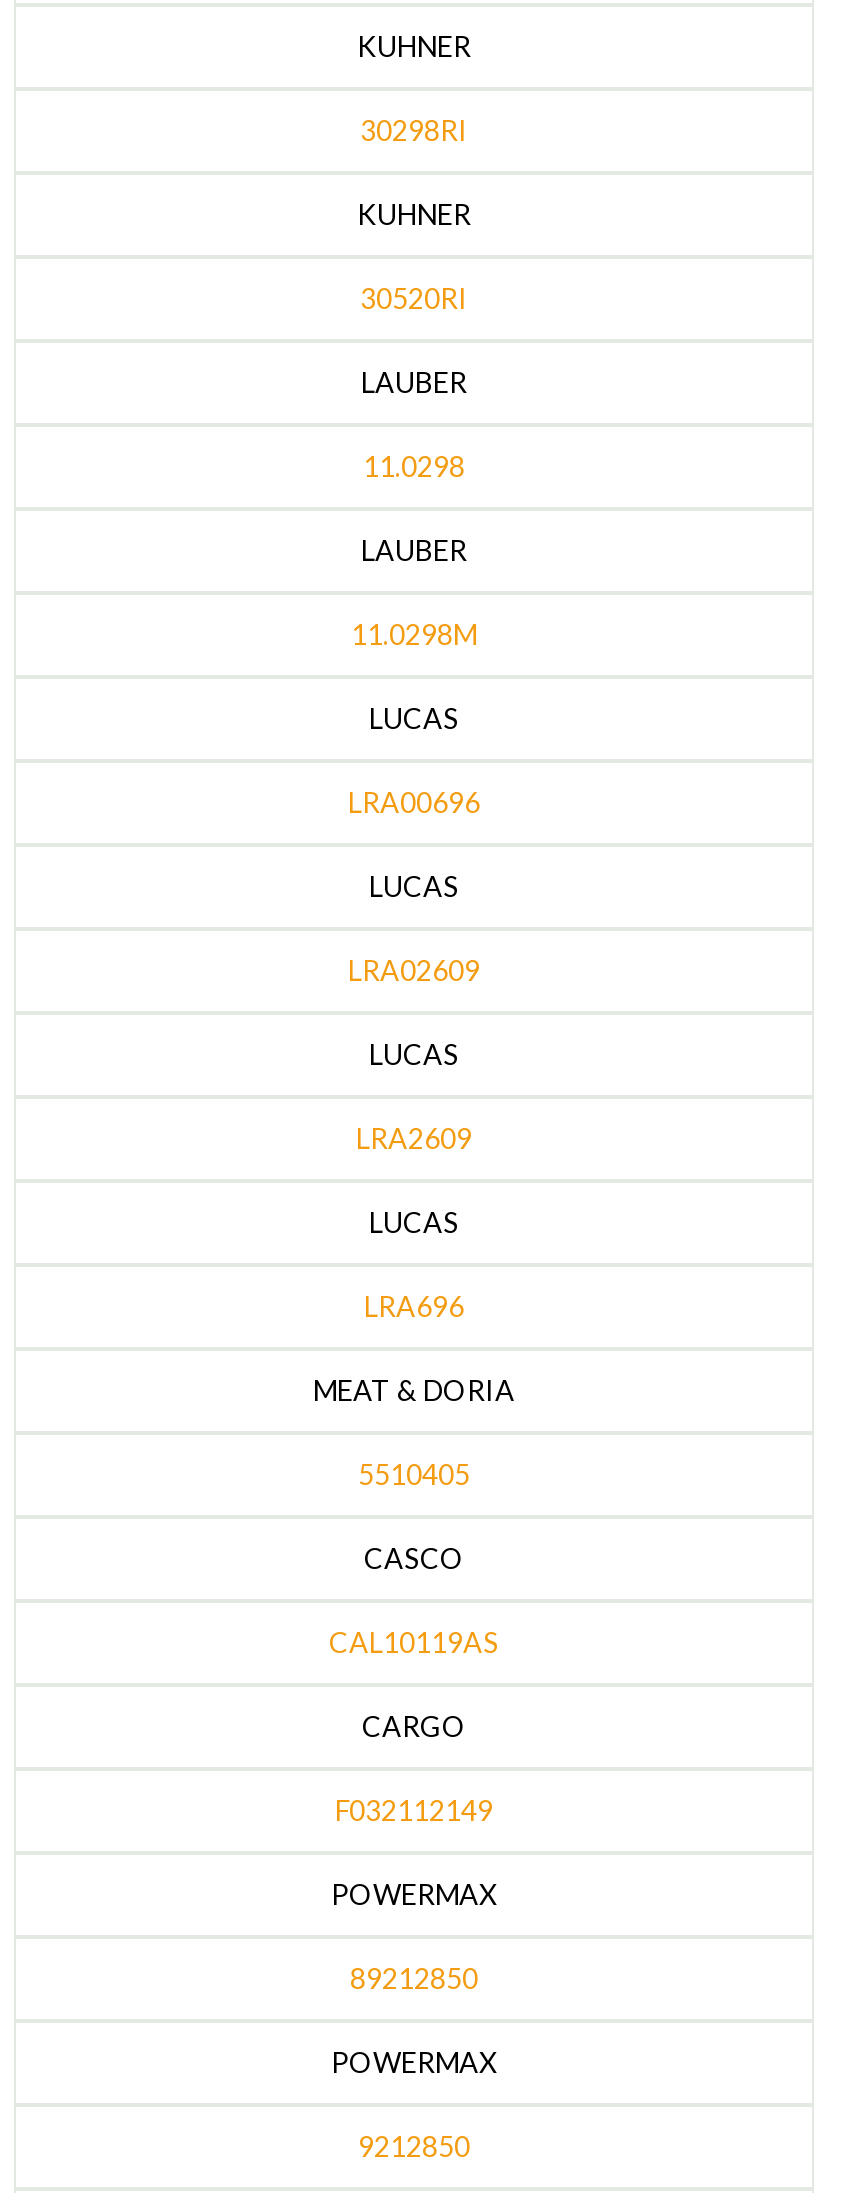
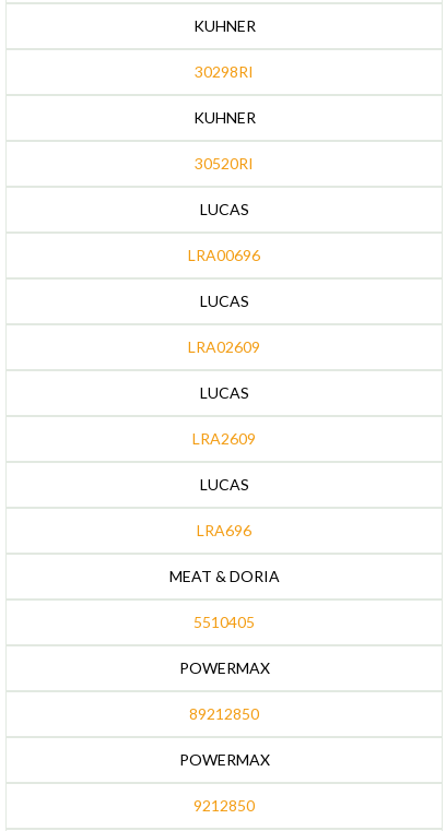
- LAUBER
- 11.0298
- LAUBER
- 11.0298M

- CASCO
- CAL10119AS
- CARGO
- F032112149
